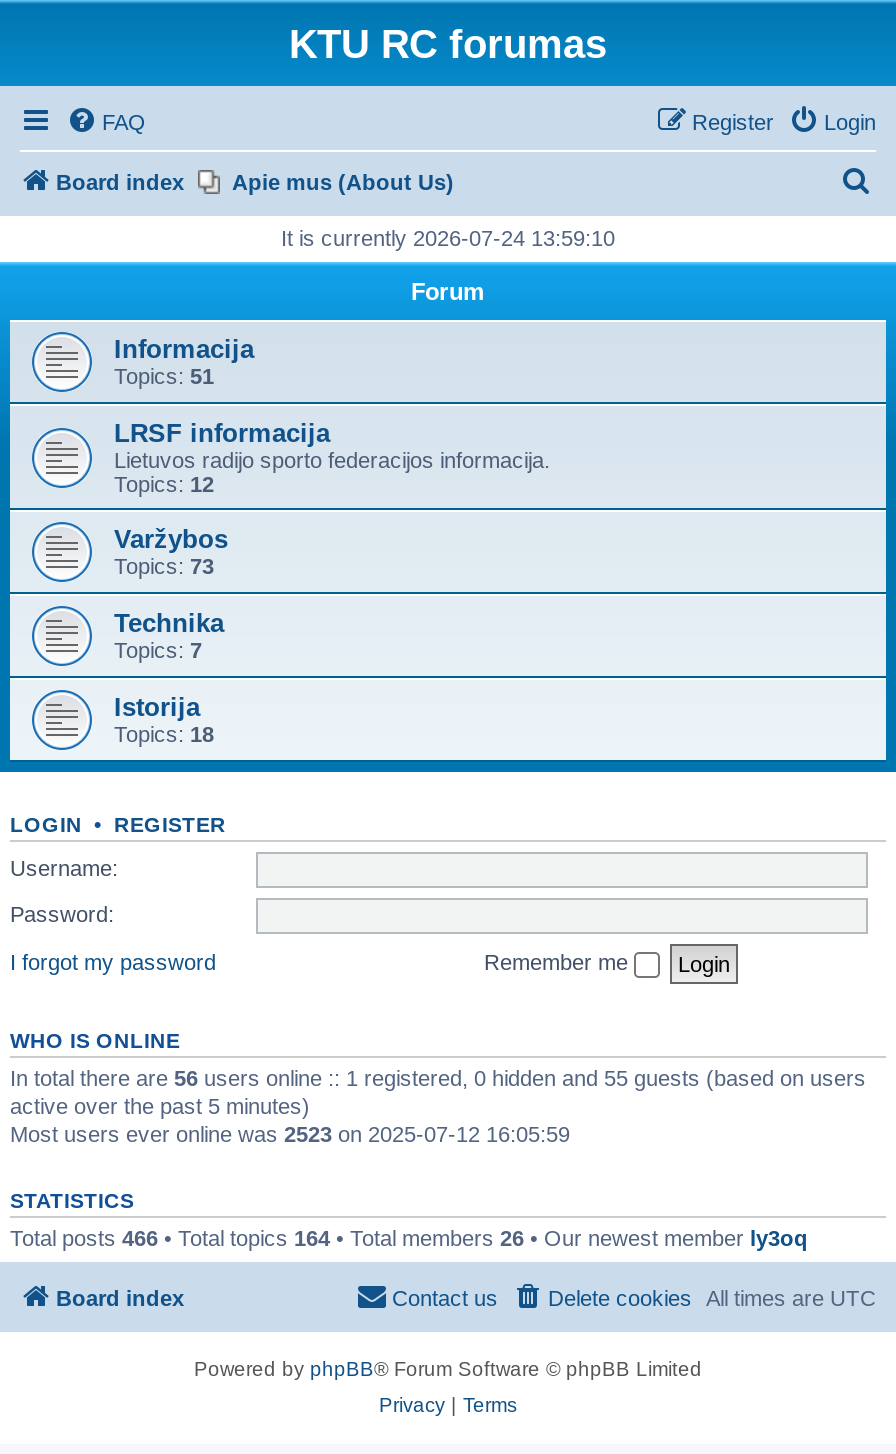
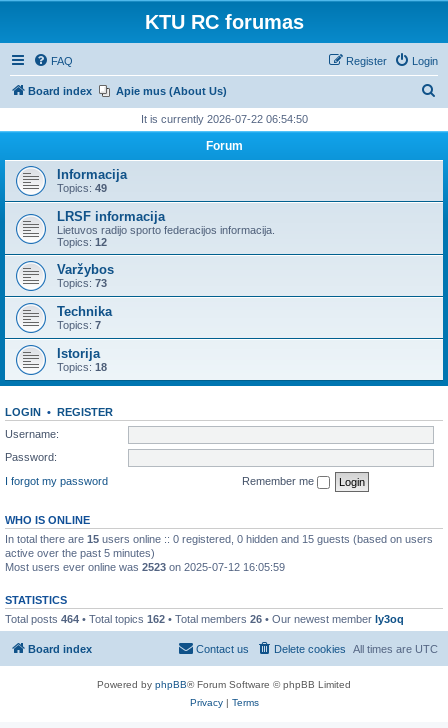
- It is currently 2026-07-24 13:59:10
+ It is currently 2026-07-22 06:54:50

- Topics: 51
+ Topics: 49

- In total there are 56 users online :: 1 registered, 0 hidden and 55 guests (based on users
+ In total there are 15 users online :: 0 registered, 0 hidden and 15 guests (based on users

- Total posts 466 • Total topics 164 • Total members 26 • Our newest member ly3oq
+ Total posts 464 • Total topics 162 • Total members 26 • Our newest member ly3oq
